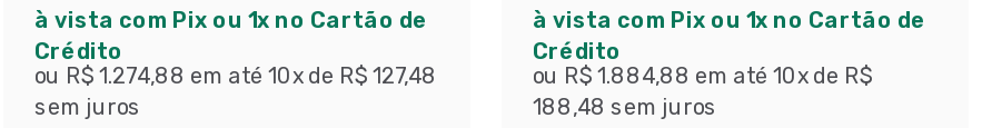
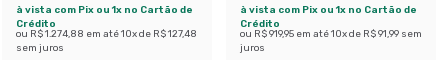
- ou R$ 1.884,88 em até 10 x de R$
- 188,48 sem juros
+ ou R$ 919,95 em até 10 x de R$ 91,99 sem
+ juros
